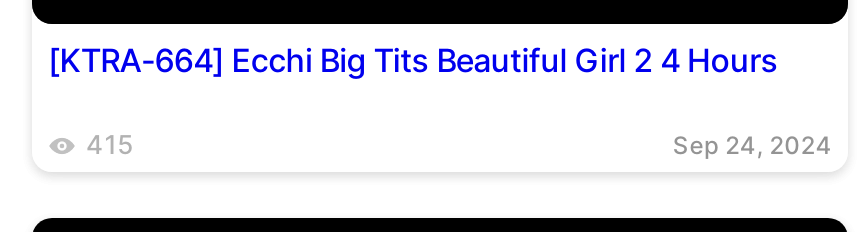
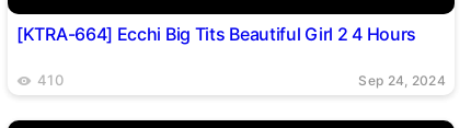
- 415
+ 410
